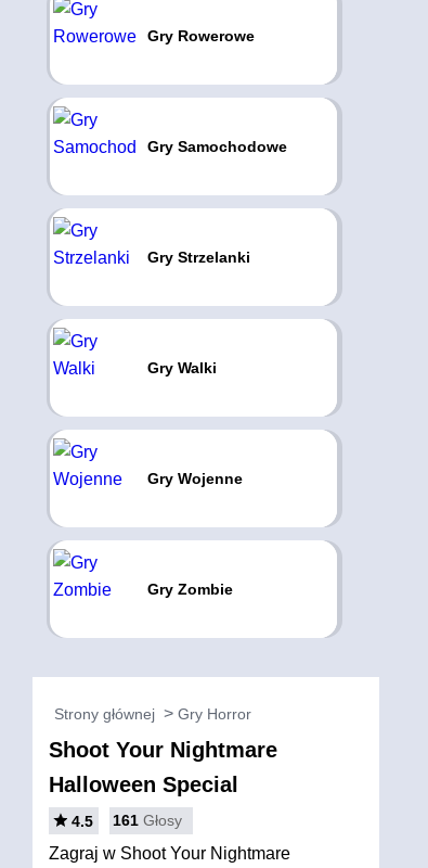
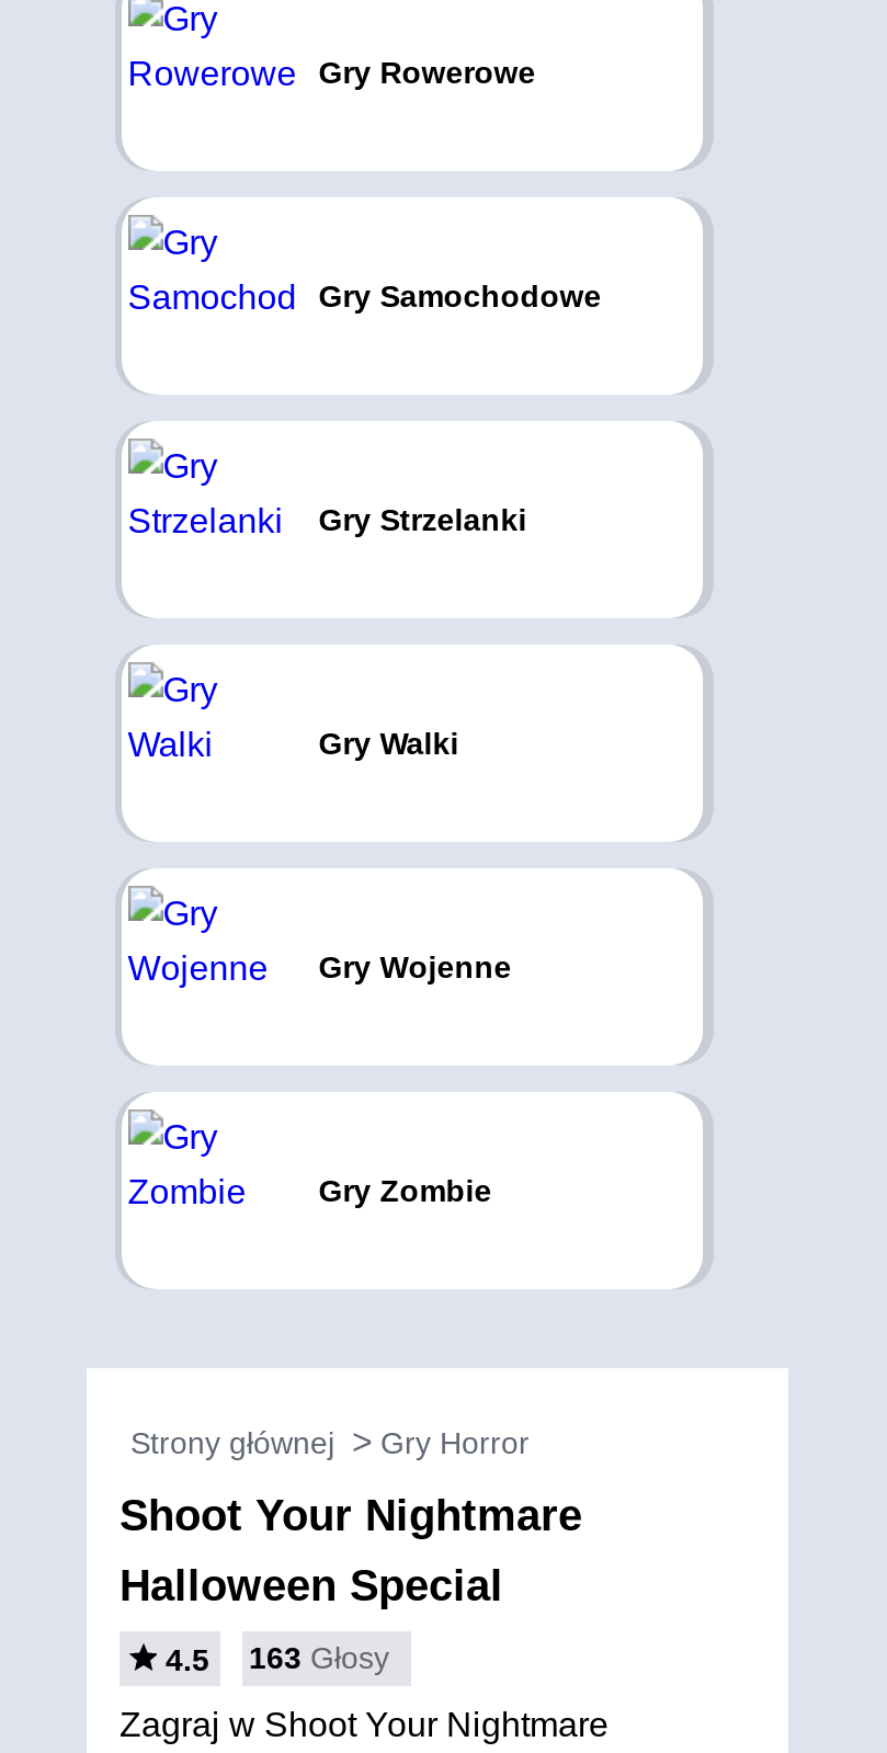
- 4.5 161 Głosy
+ 4.5 163 Głosy
